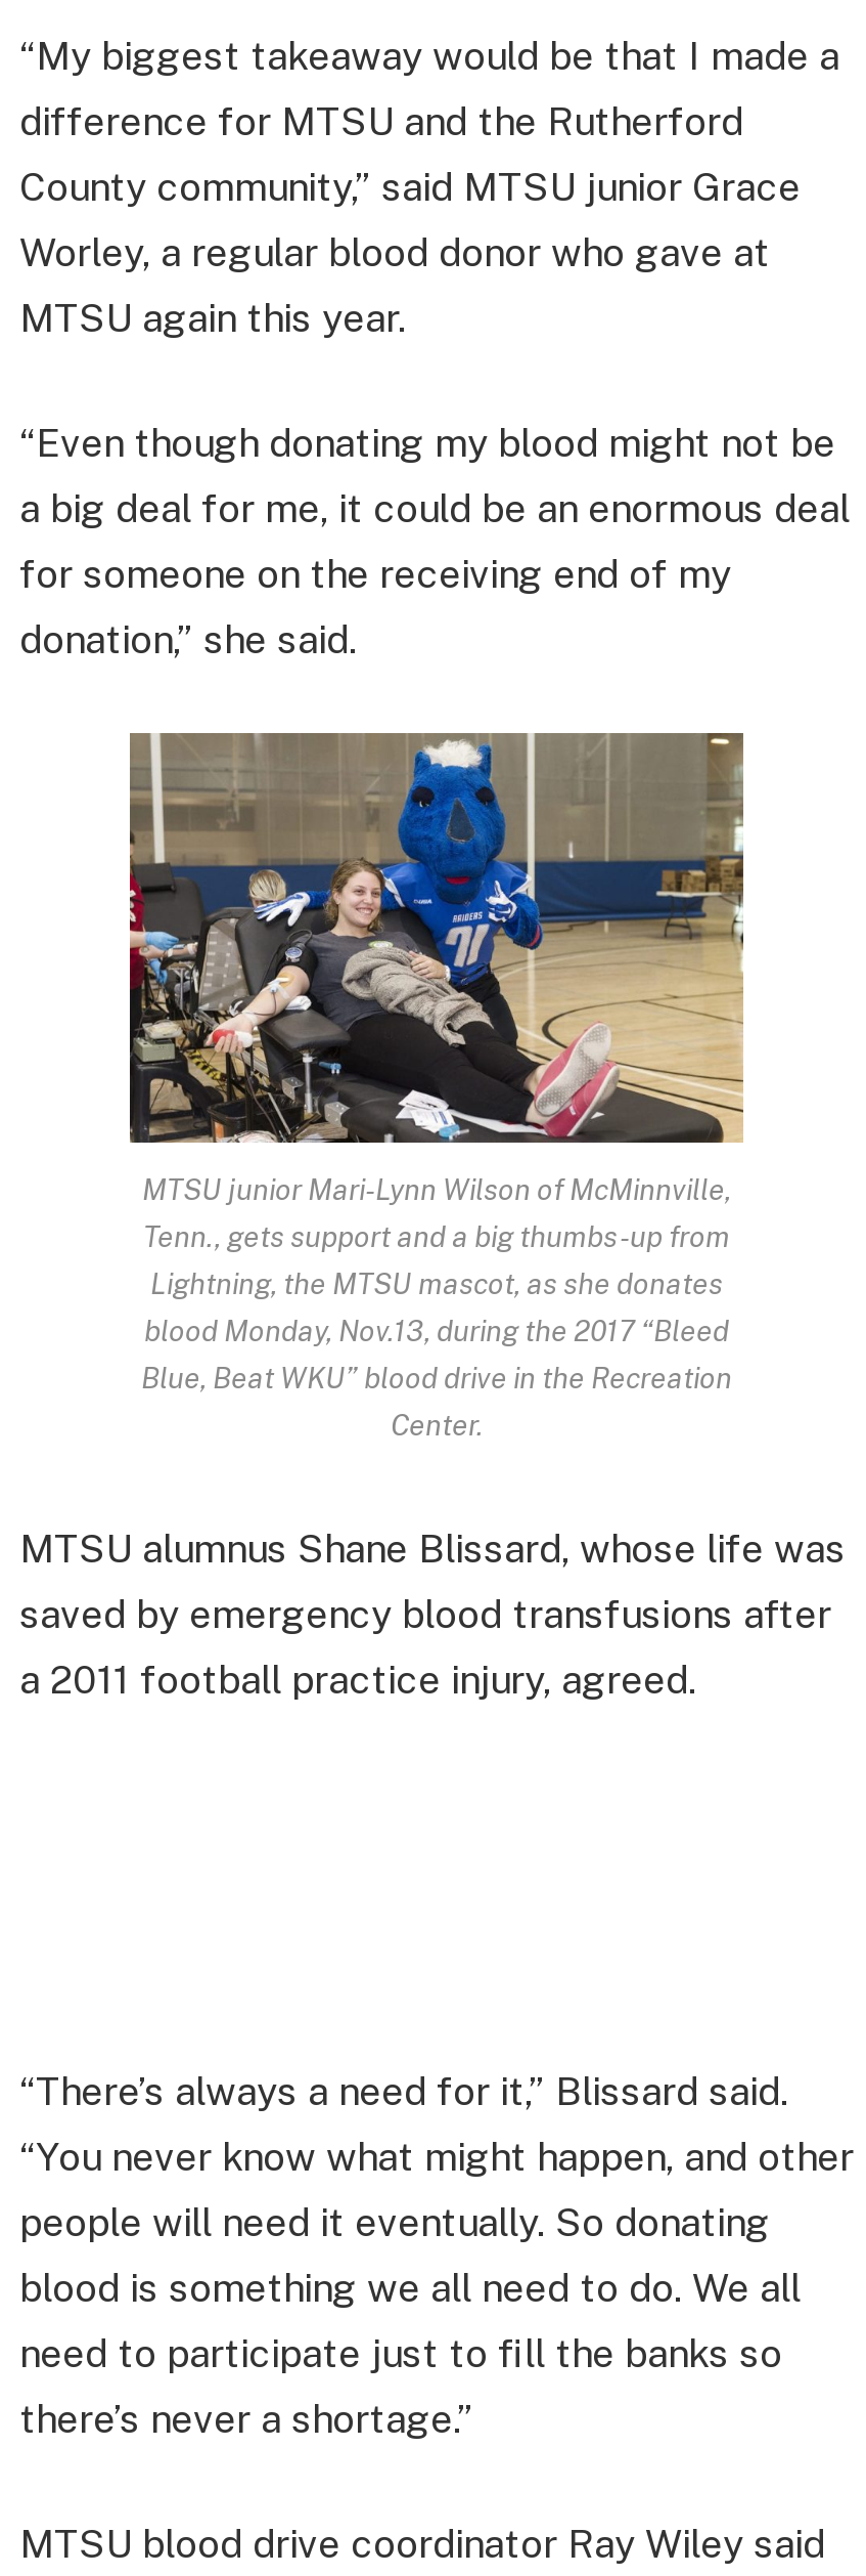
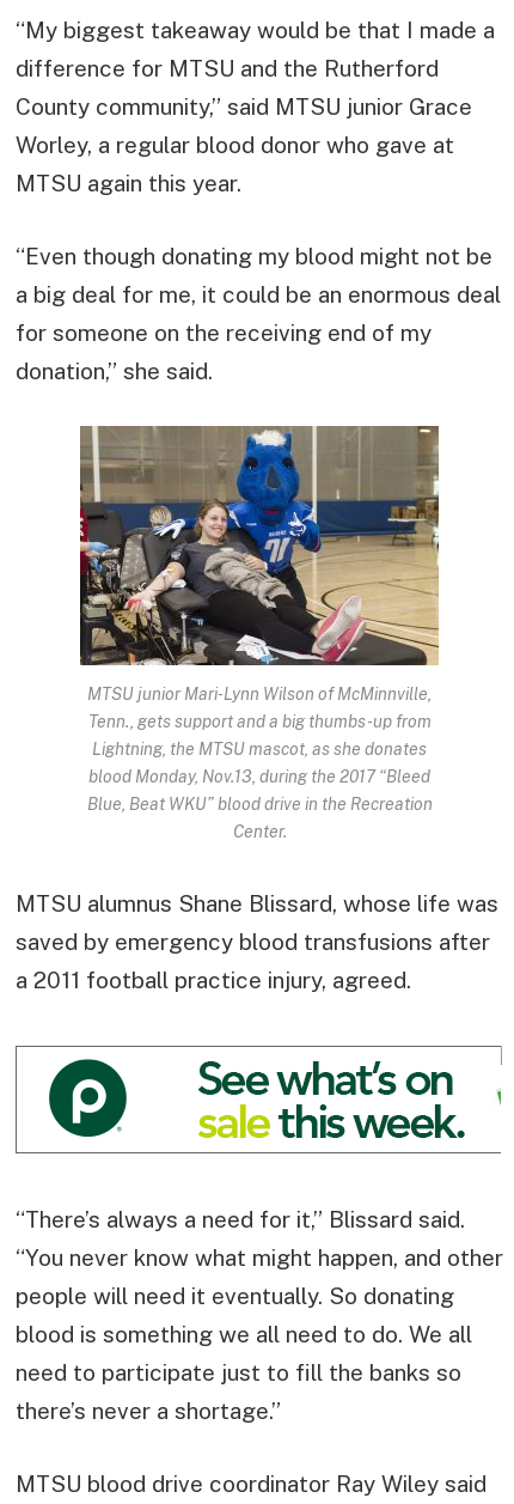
+ [image]
